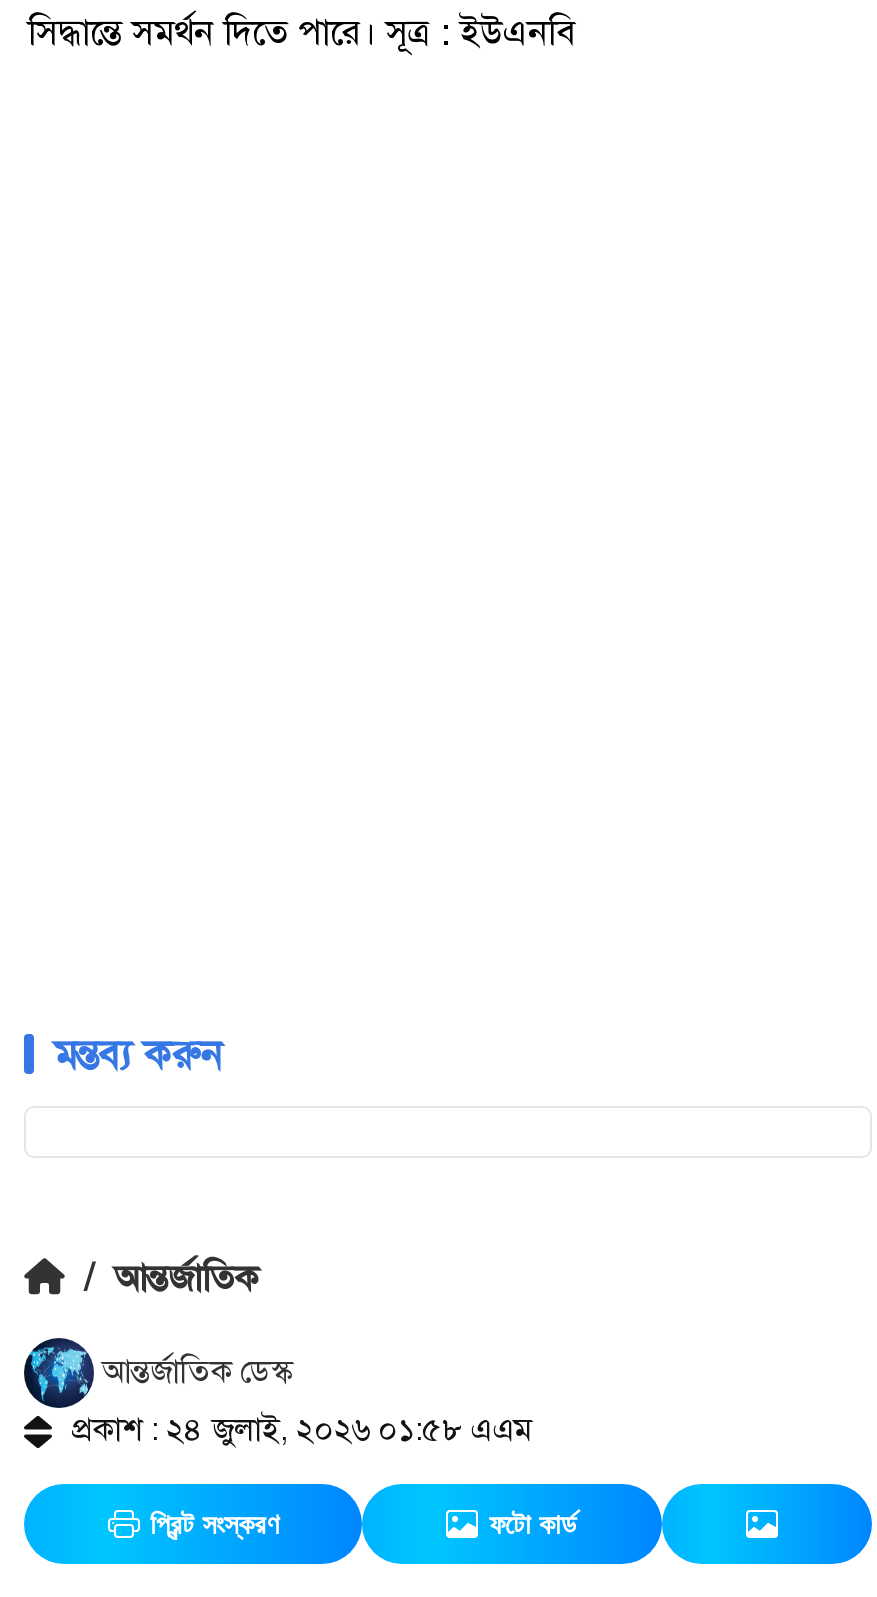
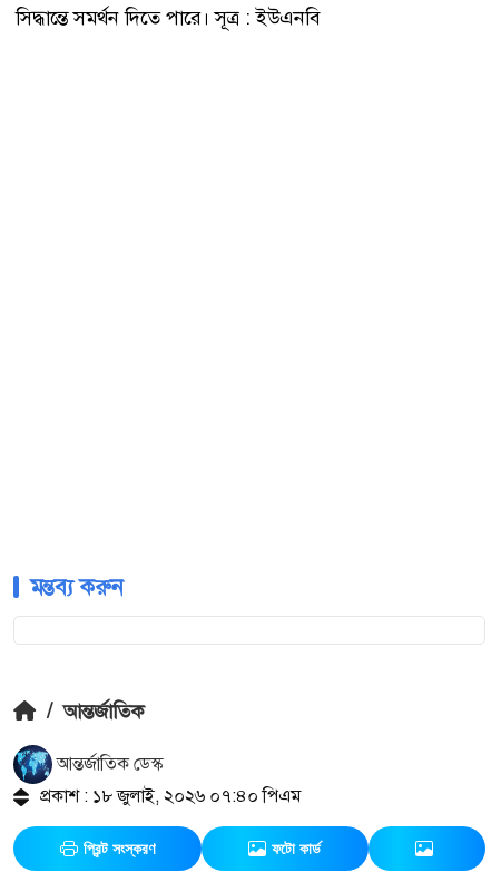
- প্রকাশ : ২৪ জুলাই, ২০২৬ ০১:৫৮ এএম
+ প্রকাশ : ১৮ জুলাই, ২০২৬ ০৭:৪০ পিএম
